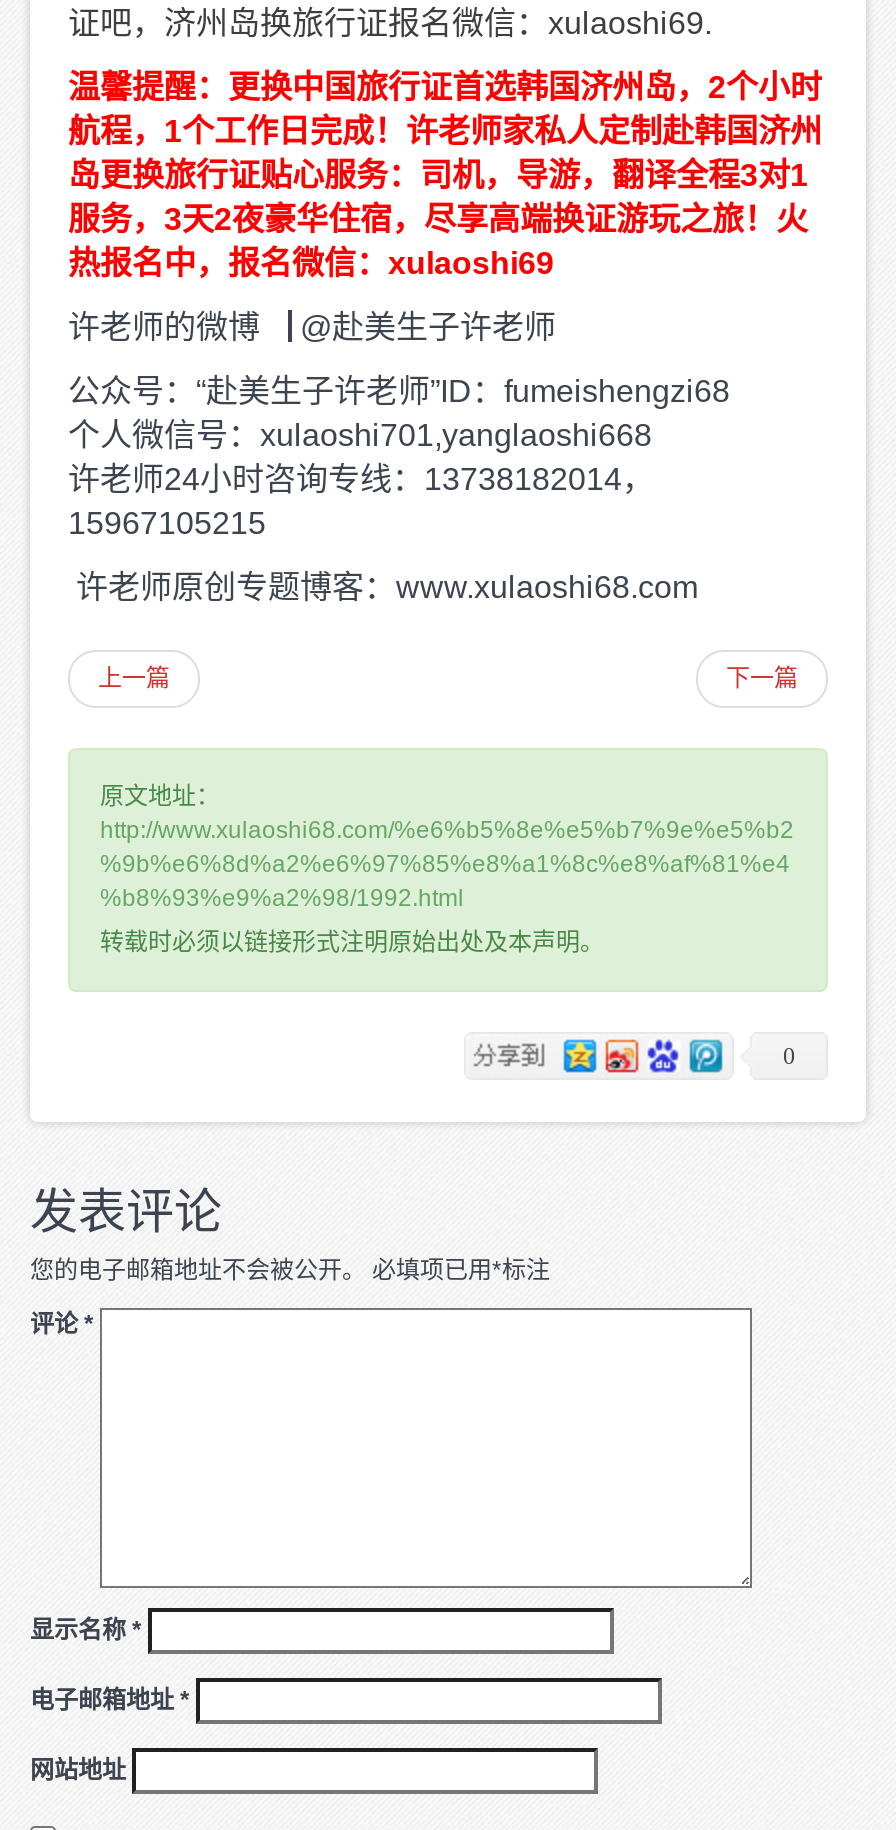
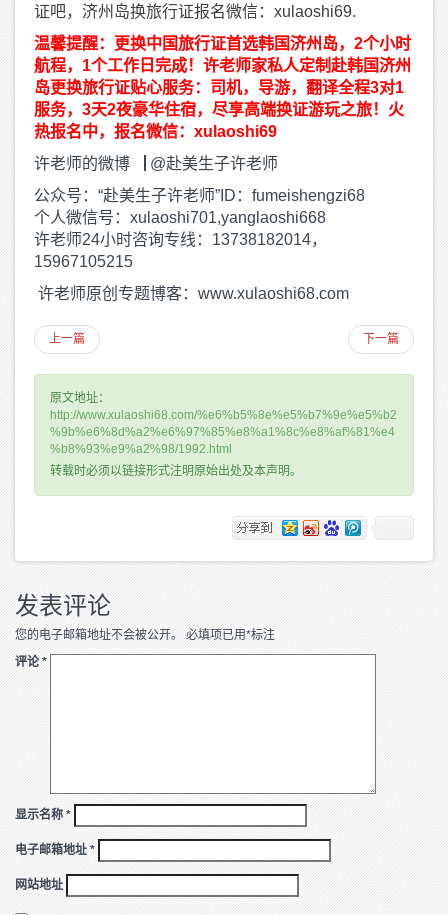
- 0
